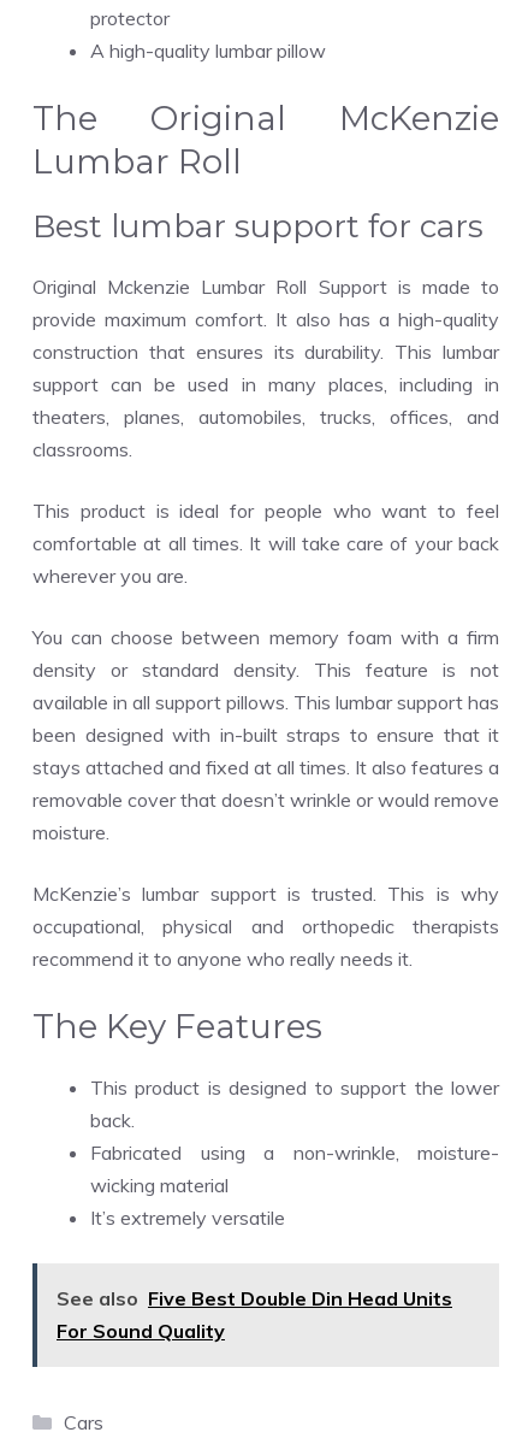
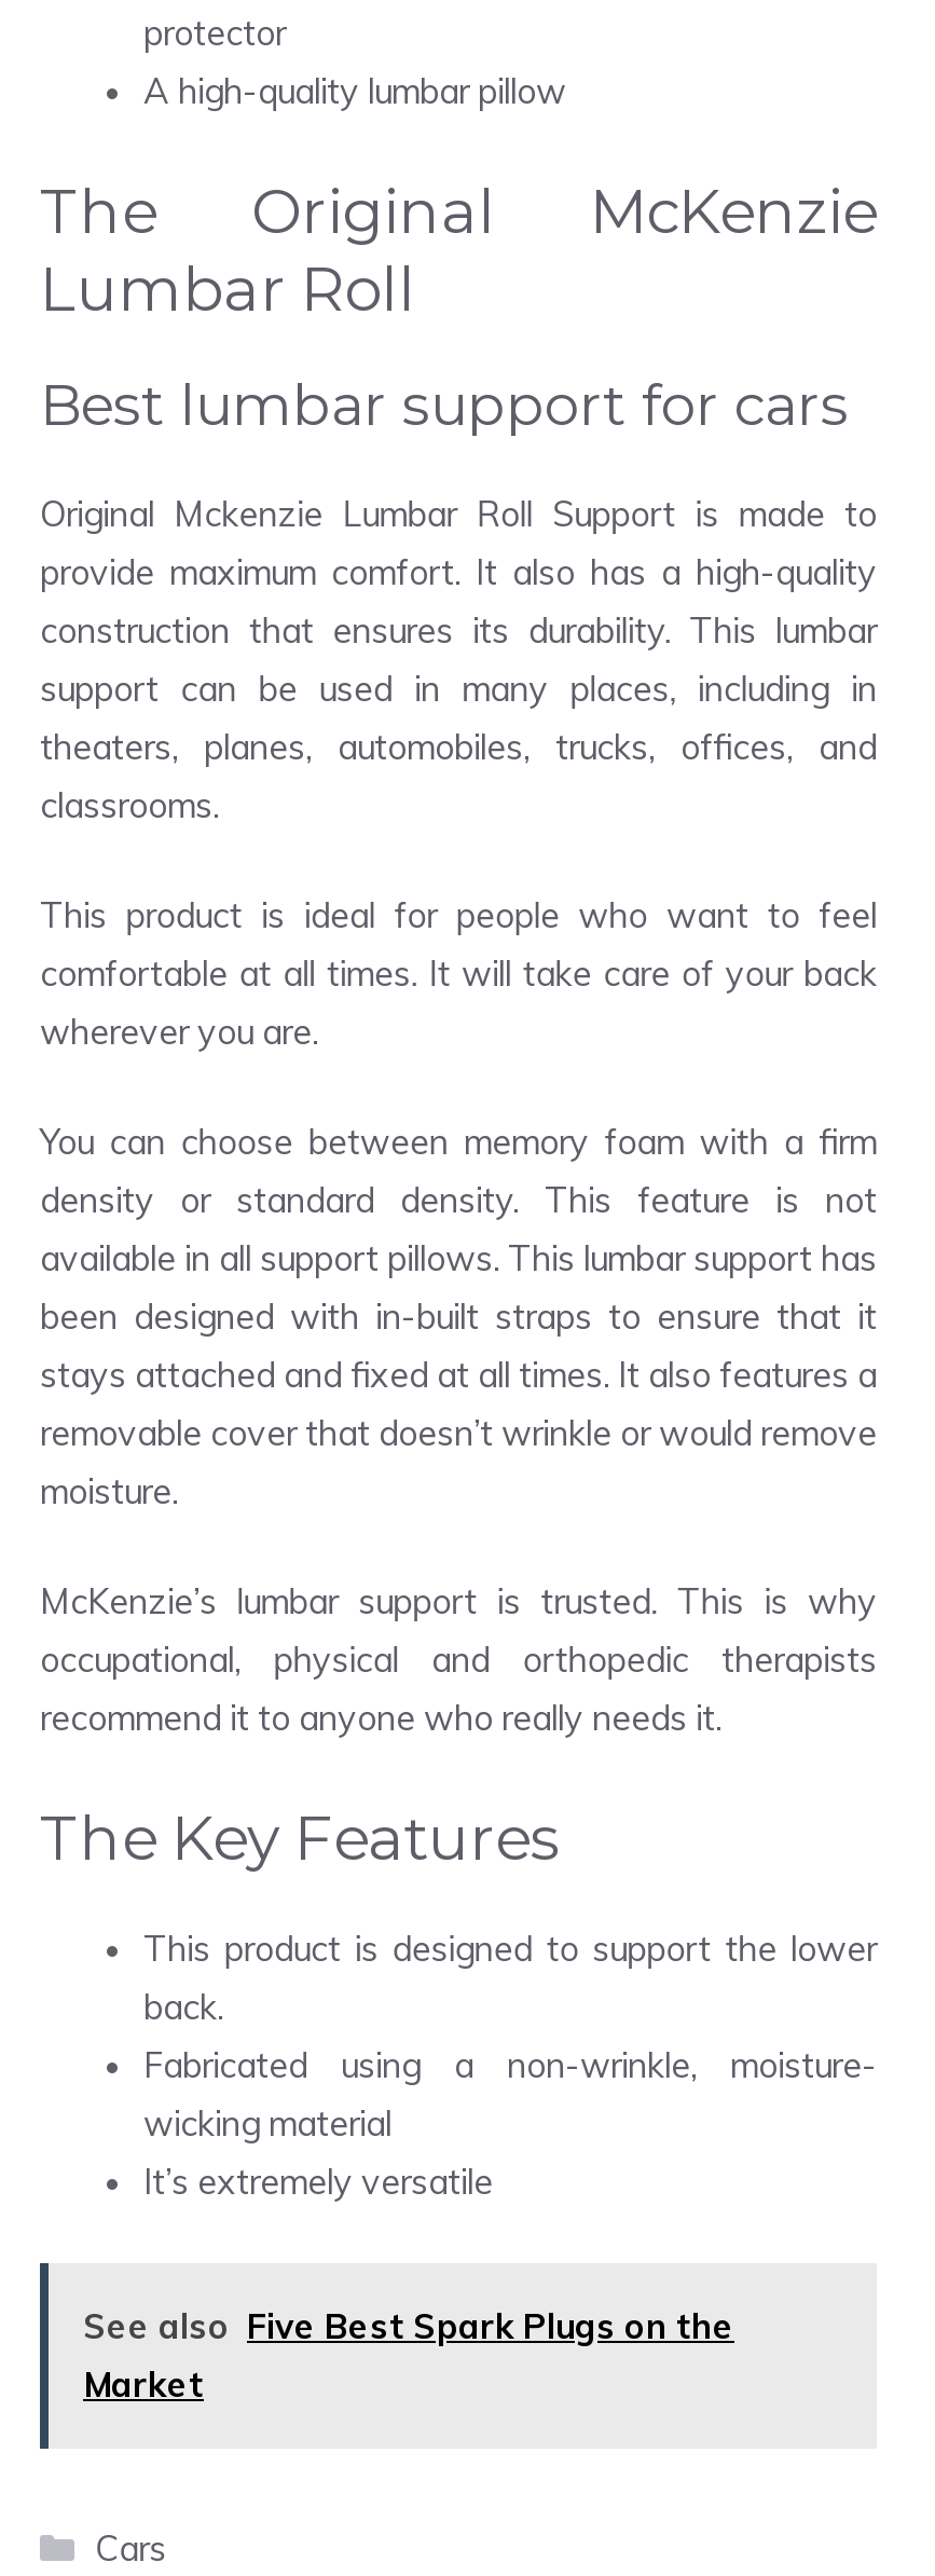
- See also Five Best Double Din Head Units
- For Sound Quality
+ See also Five Best Spark Plugs on the
+ Market
